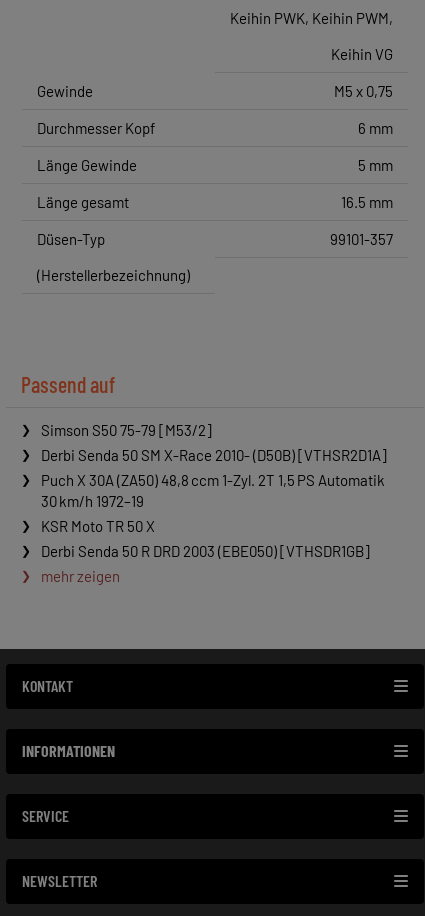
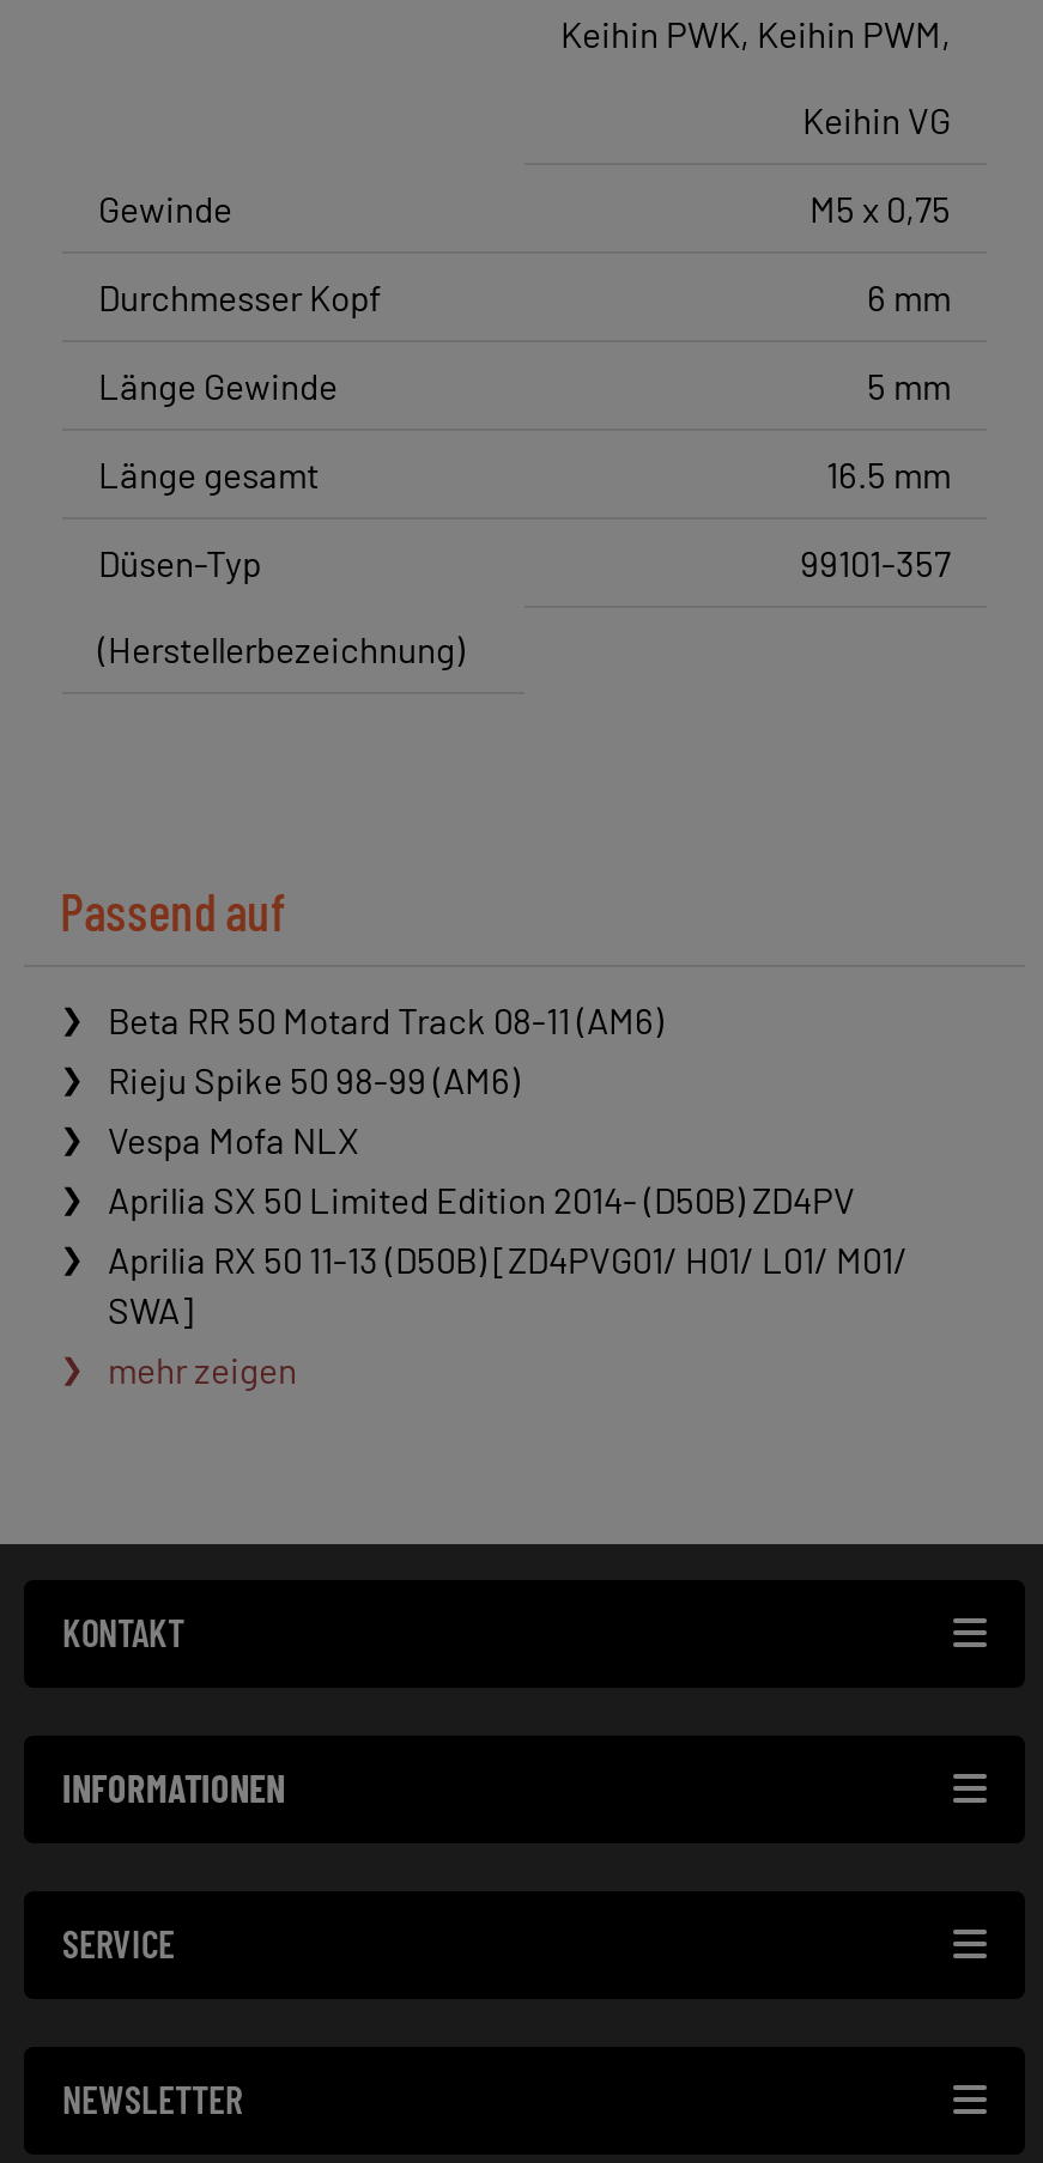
- Simson S50 75-79 [M53/2]
- Derbi Senda 50 SM X-Race 2010- (D50B) [VTHSR2D1A]
- Puch X 30A (ZA50) 48,8 ccm 1-Zyl. 2T 1,5 PS Automatik
- 30 km/h 1972–19
- KSR Moto TR 50 X
- Derbi Senda 50 R DRD 2003 (EBE050) [VTHSDR1GB]
+ Beta RR 50 Motard Track 08-11 (AM6)
+ Rieju Spike 50 98-99 (AM6)
+ Vespa Mofa NLX
+ Aprilia SX 50 Limited Edition 2014- (D50B) ZD4PV
+ Aprilia RX 50 11-13 (D50B) [ZD4PVG01/ H01/ L01/ M01/
+ SWA]
